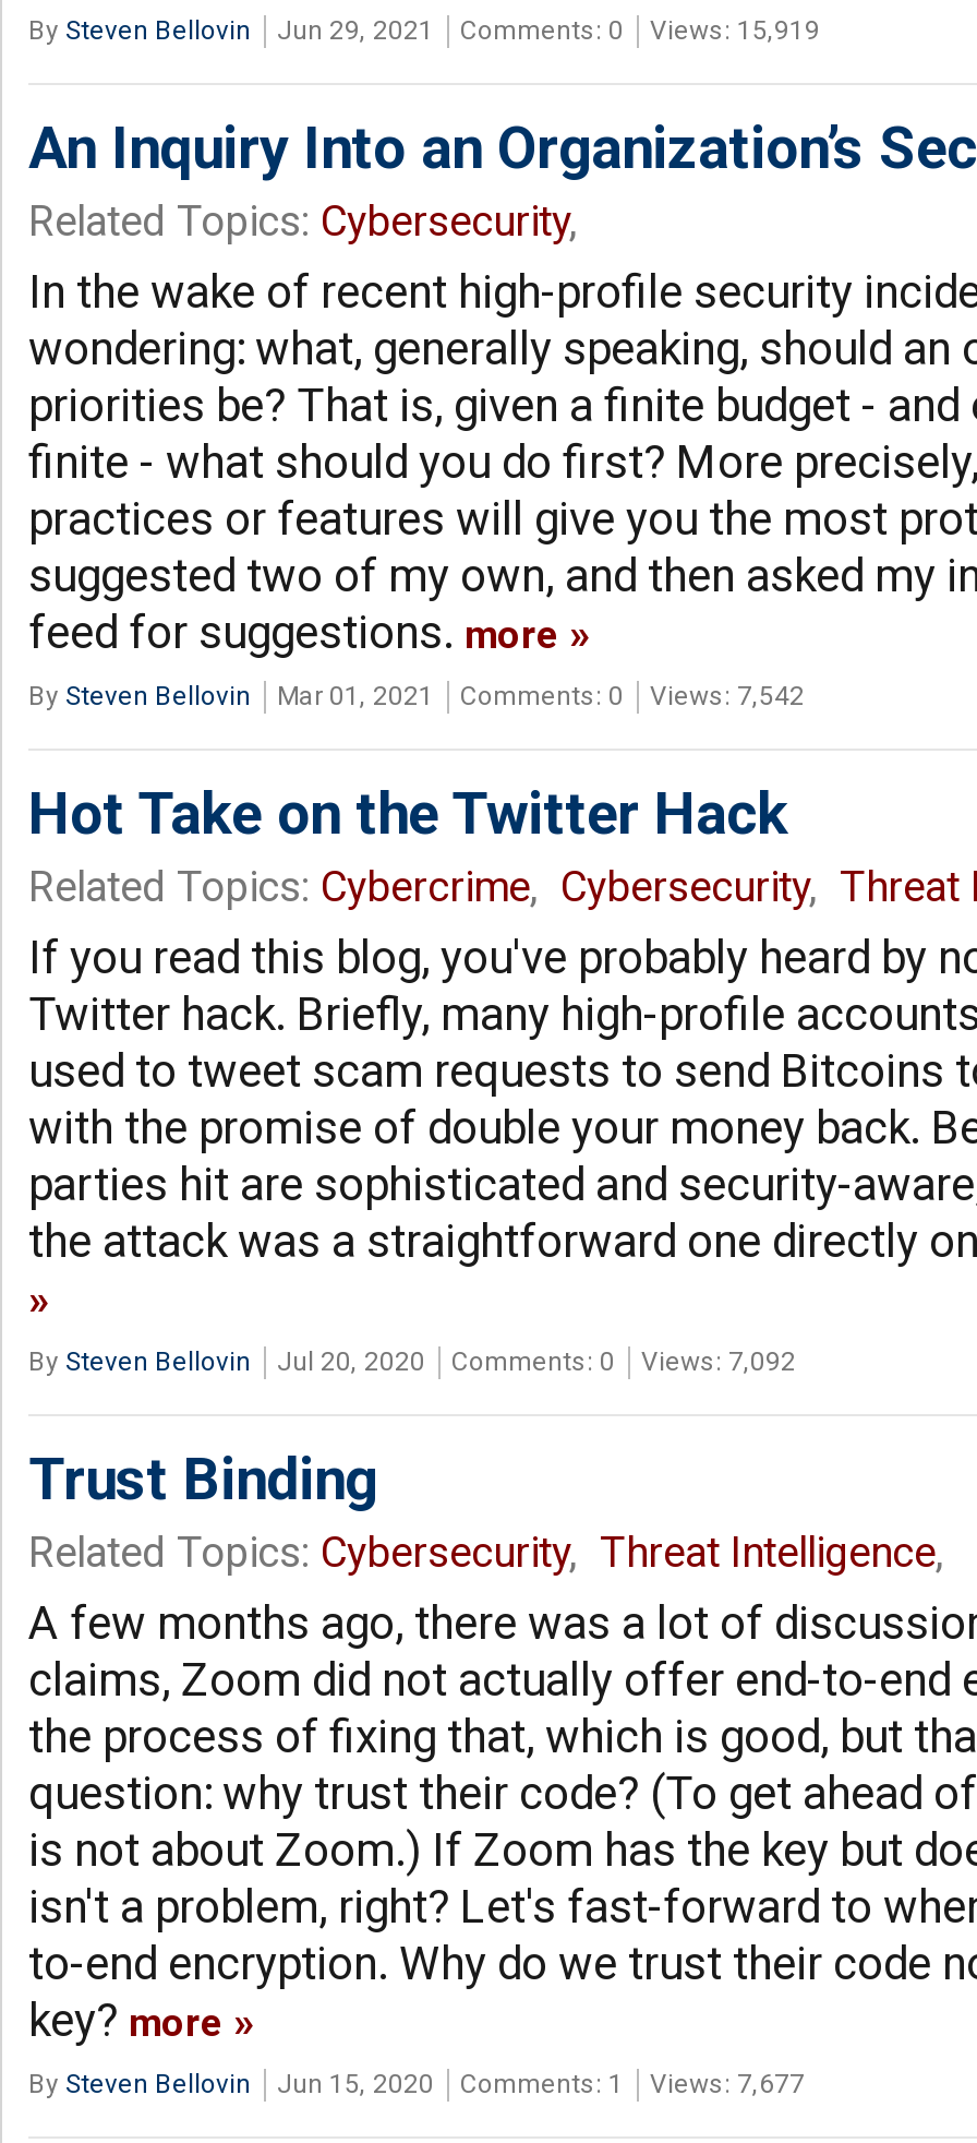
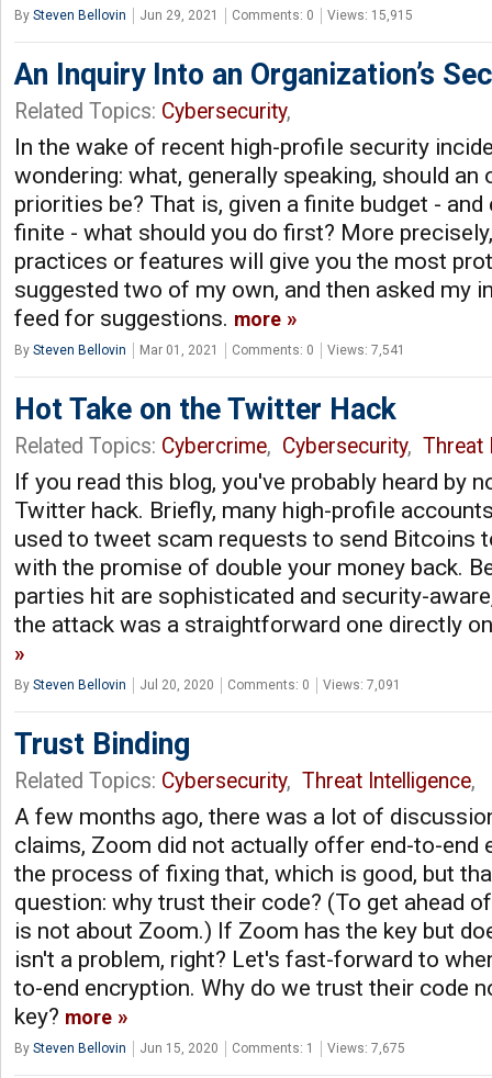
- By Steven Bellovin Jun 29, 2021 Comments: 0 Views: 15,919
+ By Steven Bellovin Jun 29, 2021 Comments: 0 Views: 15,915

- By Steven Bellovin Mar 01, 2021 Comments: 0 Views: 7,542
+ By Steven Bellovin Mar 01, 2021 Comments: 0 Views: 7,541

- By Steven Bellovin Jul 20, 2020 Comments: 0 Views: 7,092
+ By Steven Bellovin Jul 20, 2020 Comments: 0 Views: 7,091

- By Steven Bellovin Jun 15, 2020 Comments: 1 Views: 7,677
+ By Steven Bellovin Jun 15, 2020 Comments: 1 Views: 7,675
